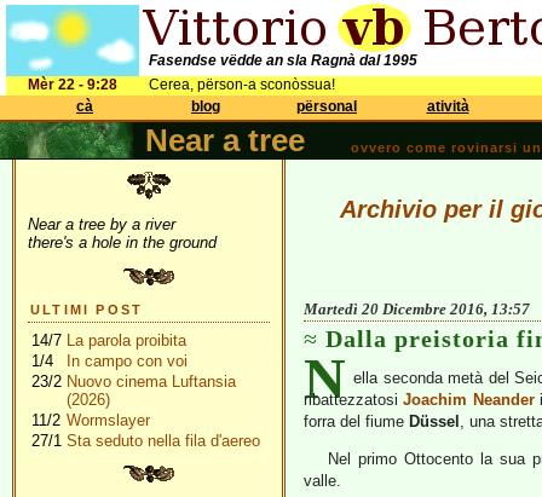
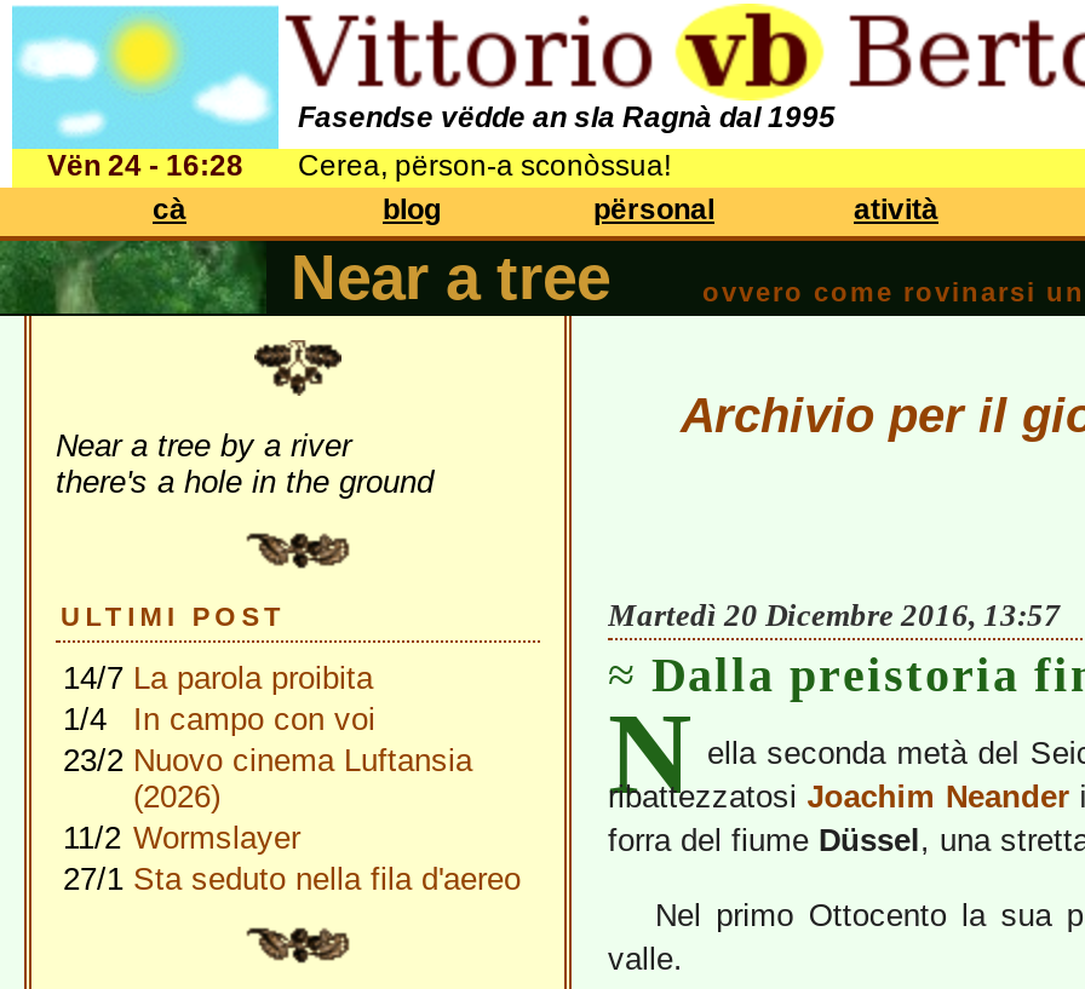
- Mèr 22 - 9:28 Cerea, përson-a sconòssua!
+ Vën 24 - 16:28 Cerea, përson-a sconòssua!
